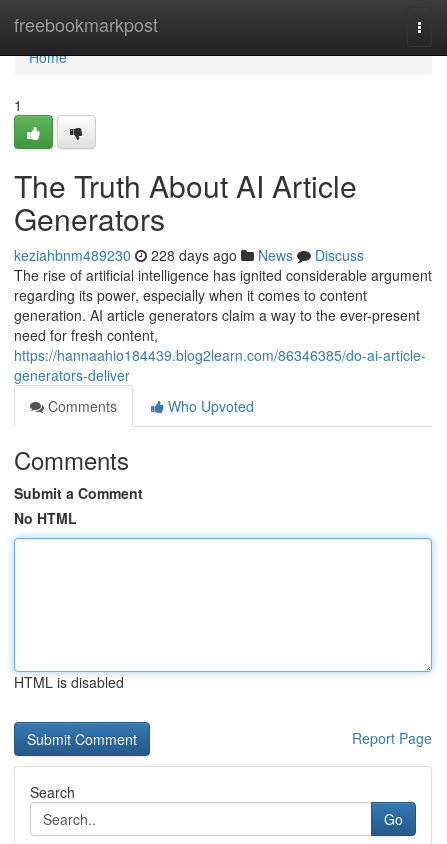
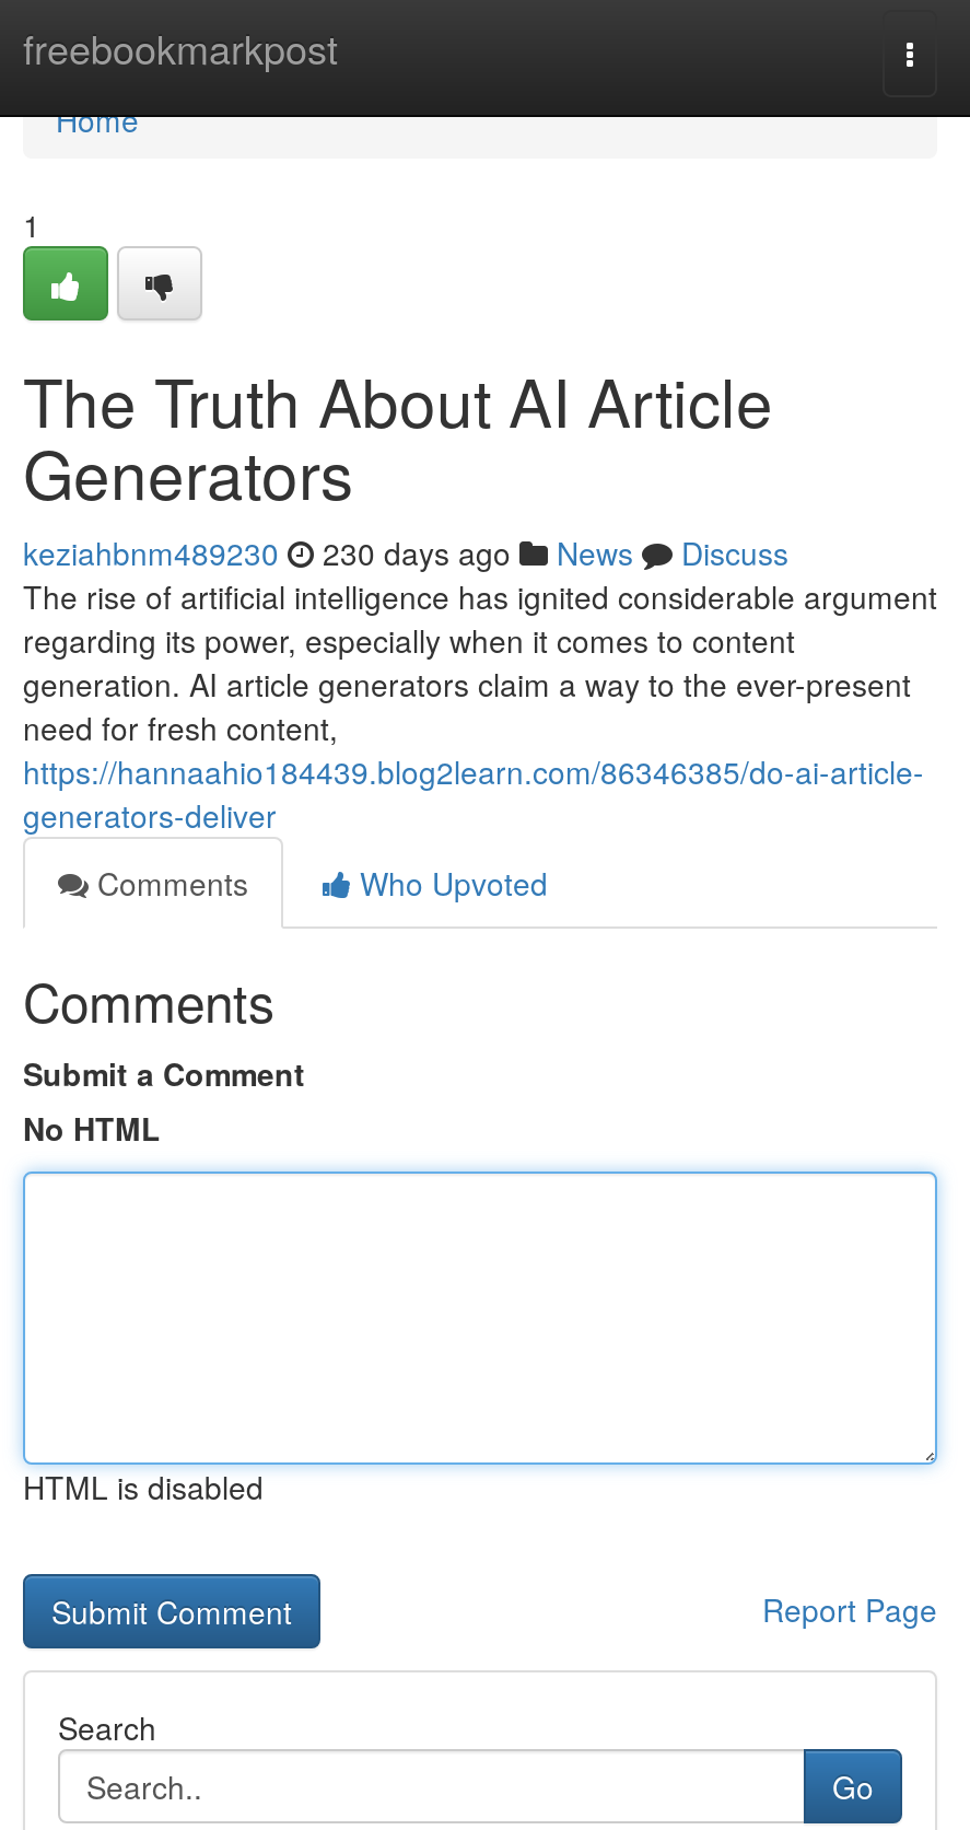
- keziahbnm489230 228 days ago News Discuss
+ keziahbnm489230 230 days ago News Discuss
